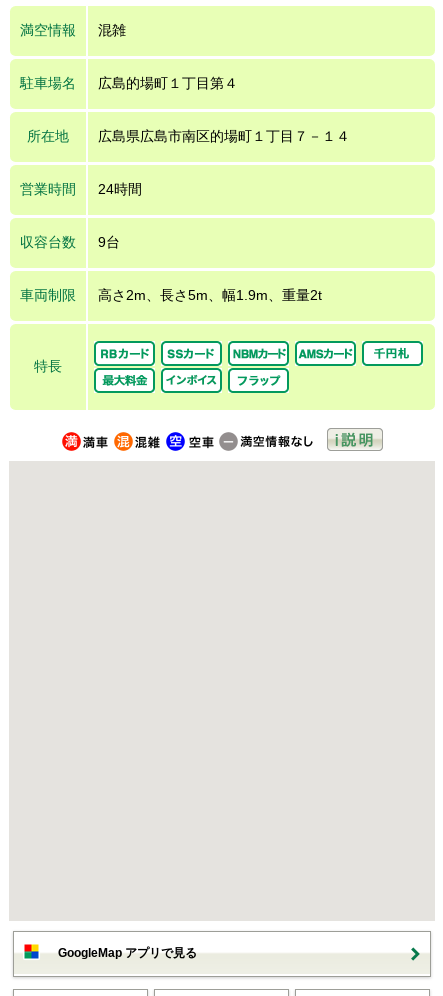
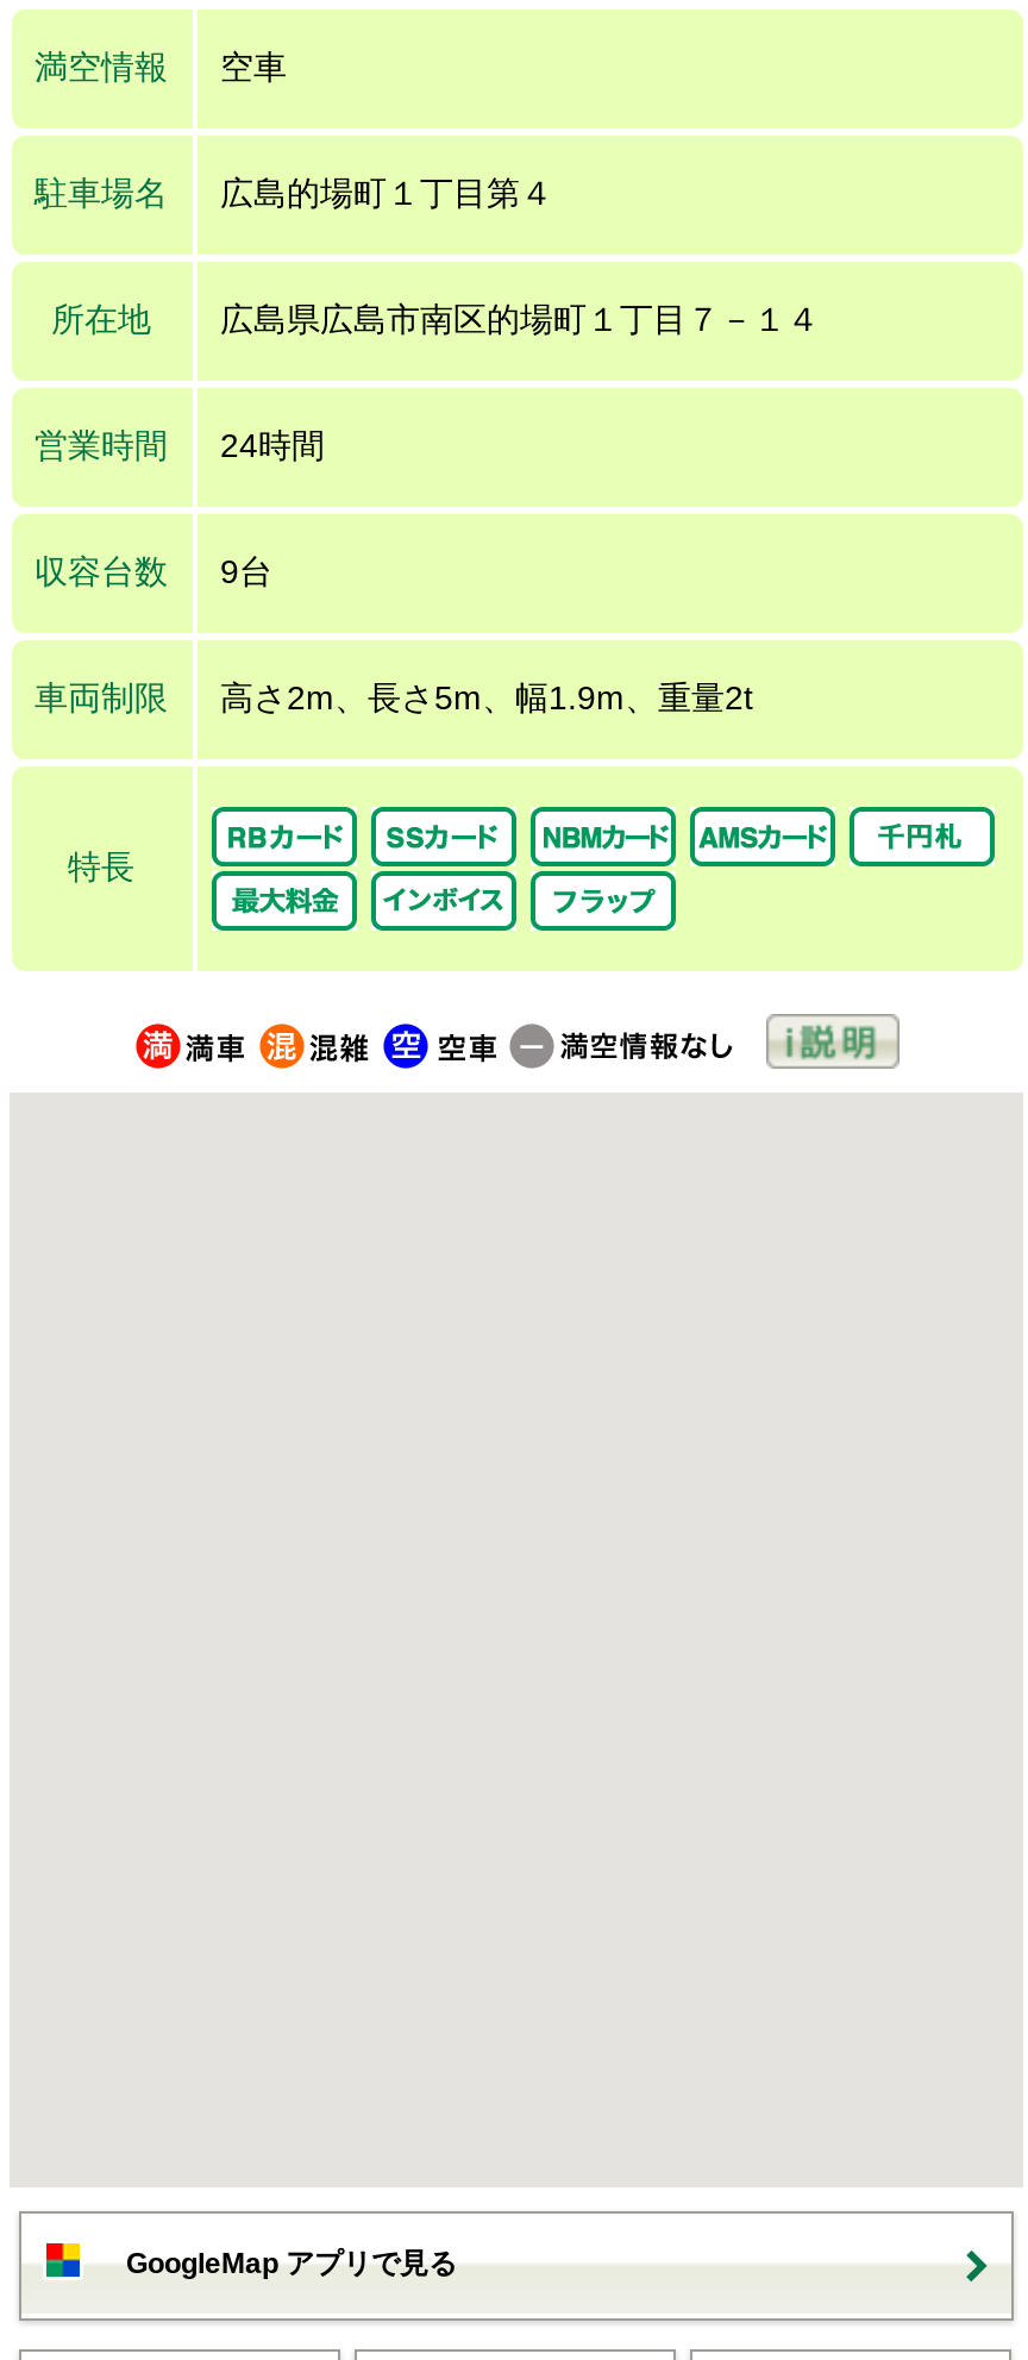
- 混雑
+ 空車
